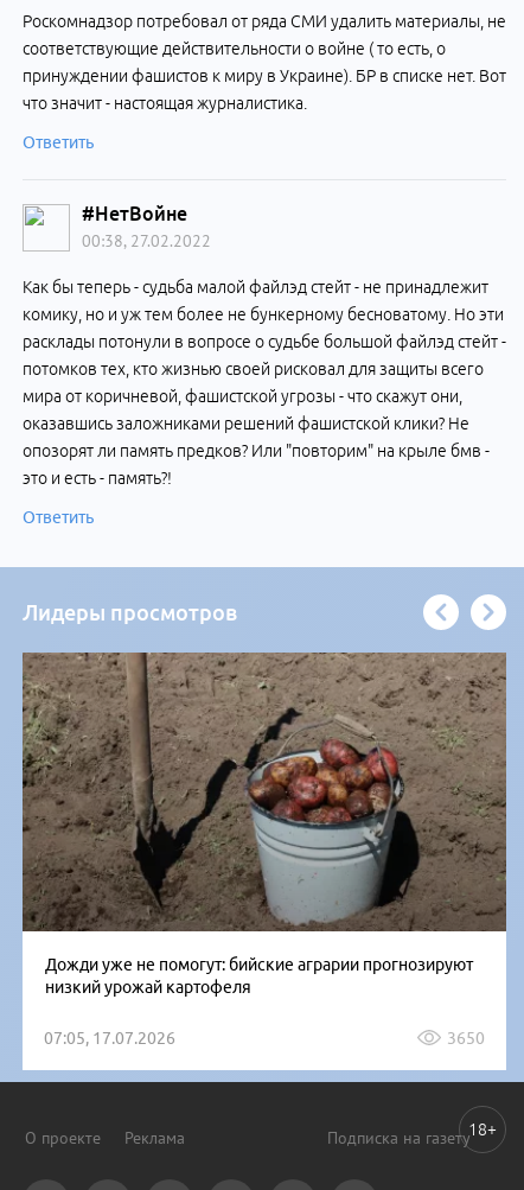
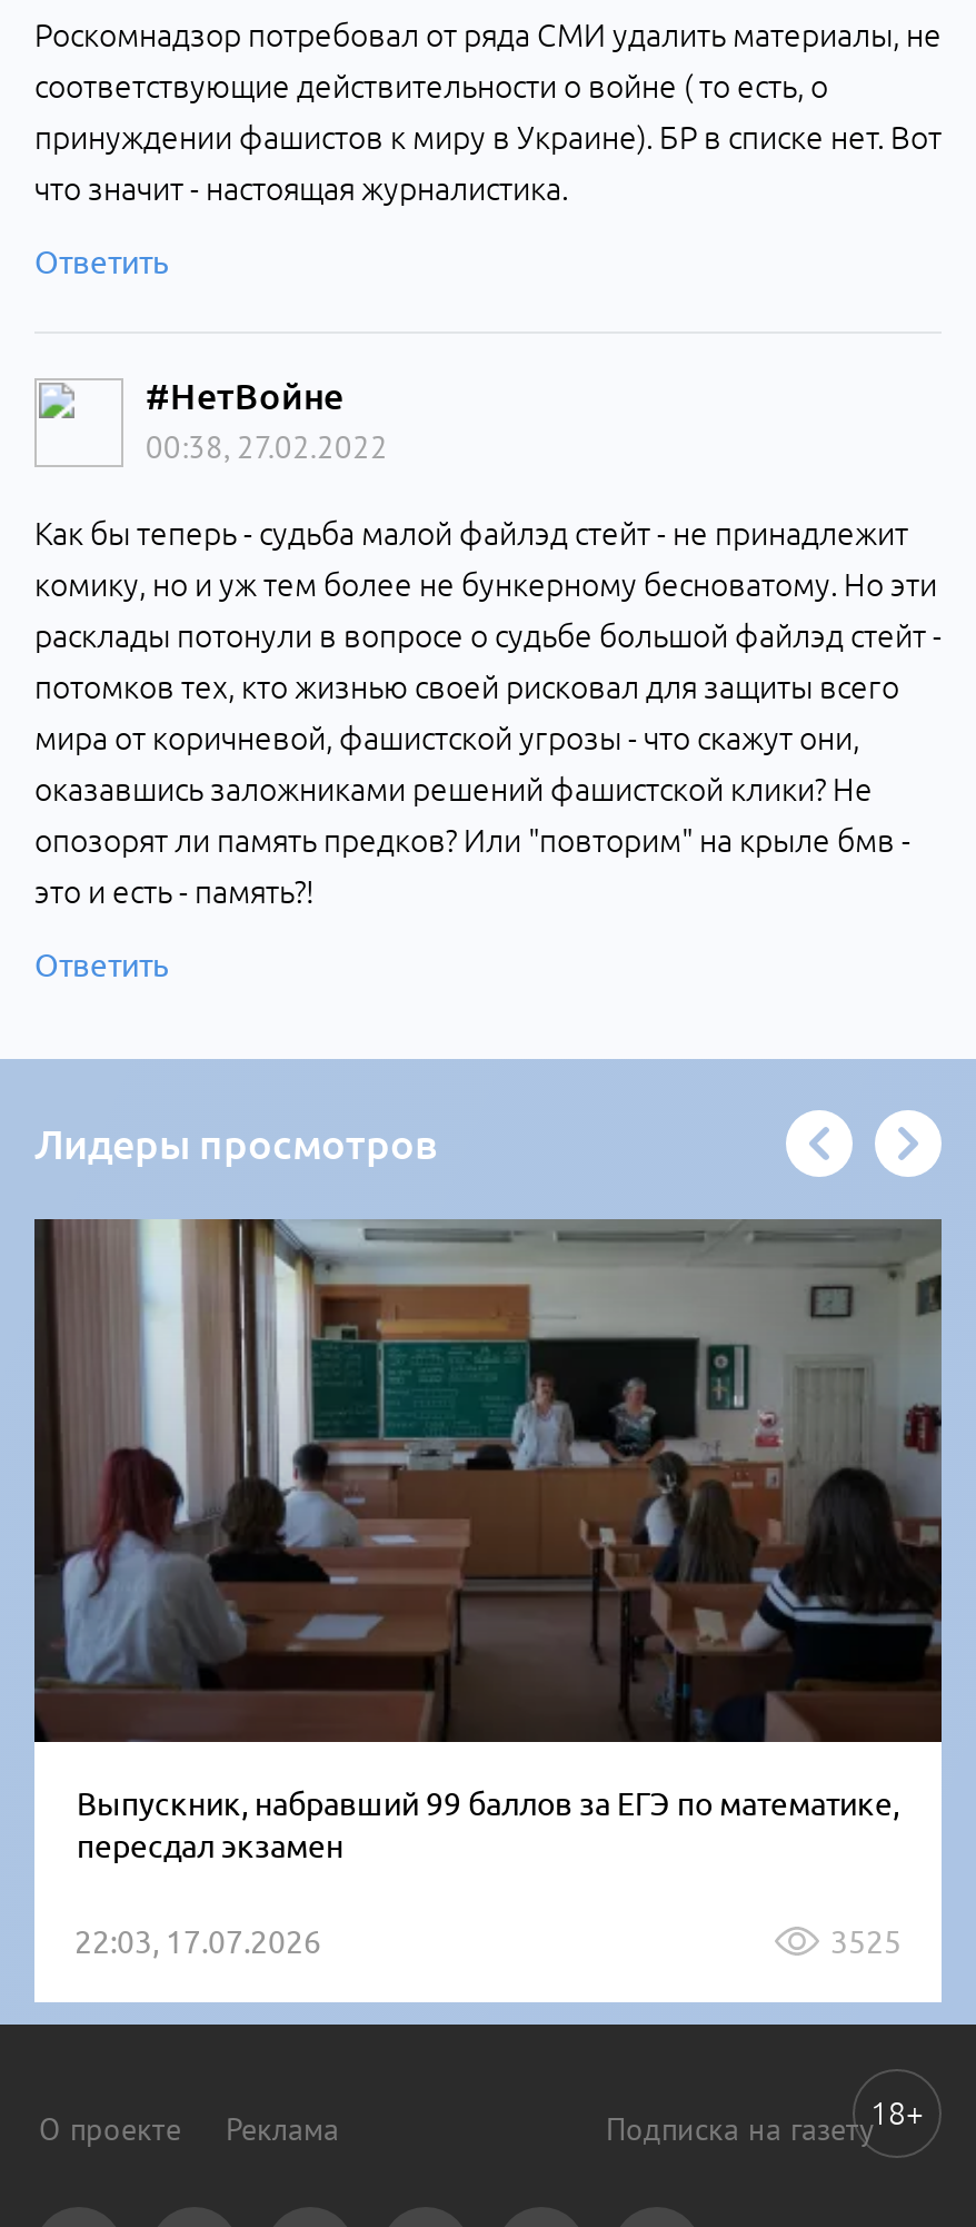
- [image]
- Дожди уже не помогут: бийские аграрии прогнозируют
- низкий урожай картофеля
+ [image]
+ Выпускник, набравший 99 баллов за ЕГЭ по математике,
+ пересдал экзамен

- 07:05, 17.07.2026
- 3650
+ 22:03, 17.07.2026
+ 3525
